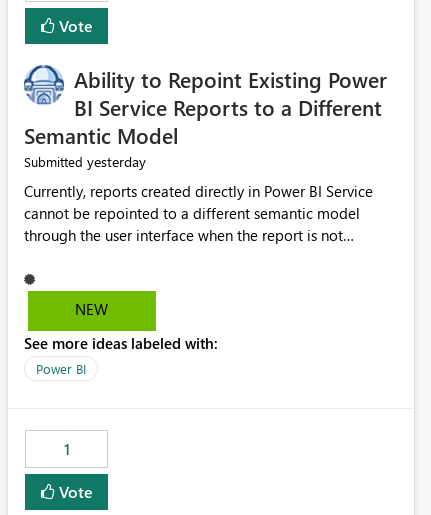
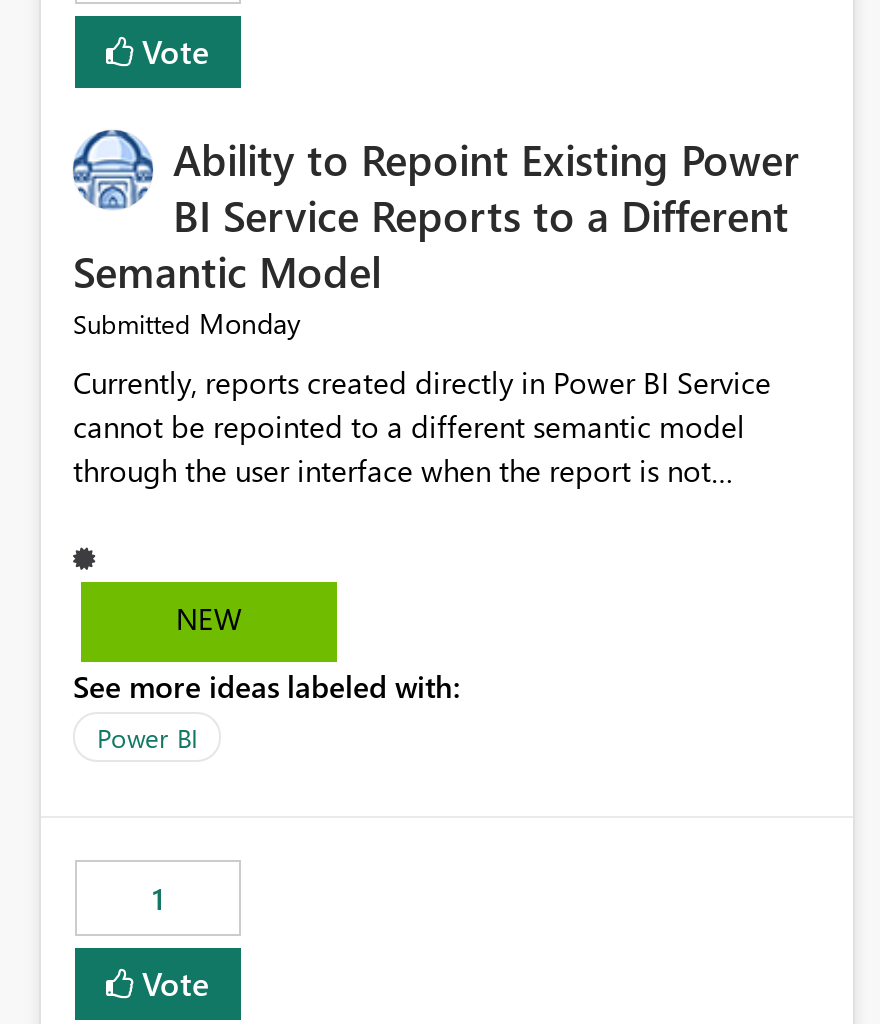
- Submitted yesterday
+ Submitted Monday
